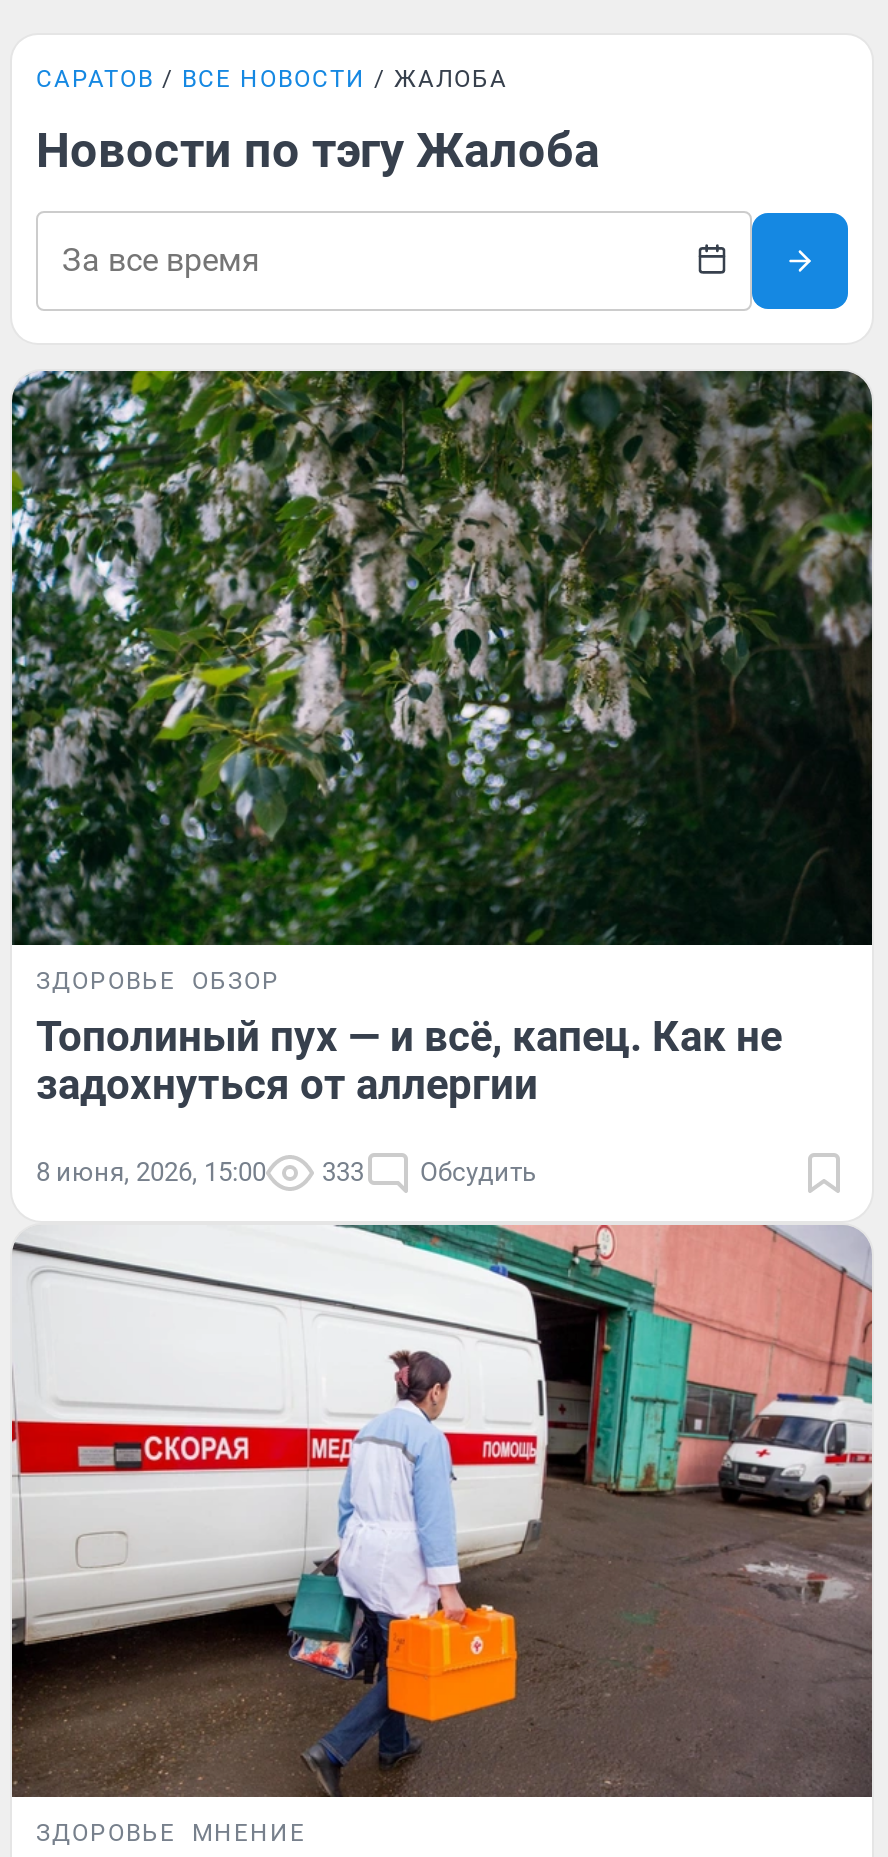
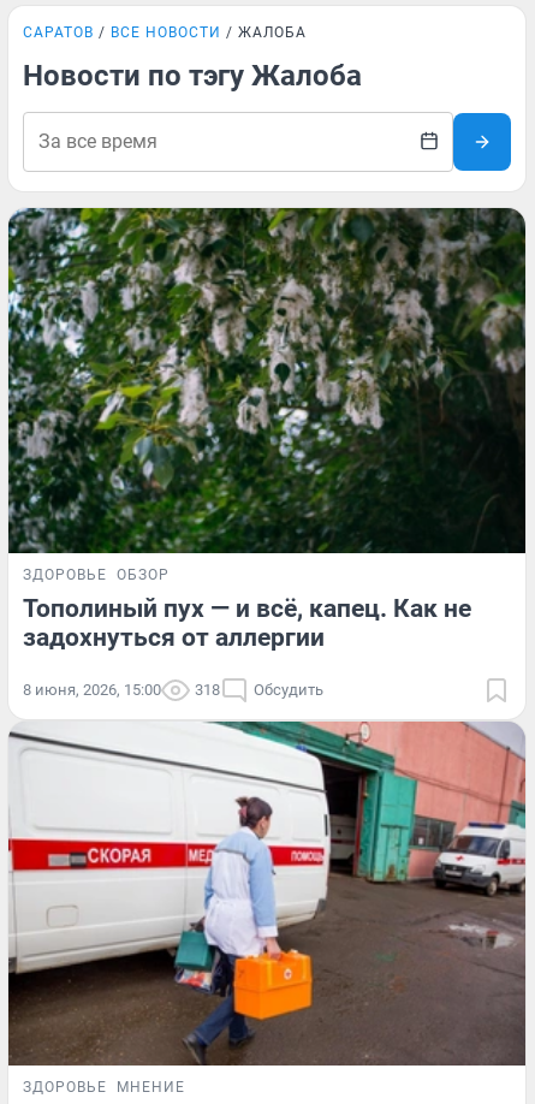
- 8 июня, 2026, 15:00 333 Обсудить
+ 8 июня, 2026, 15:00 318 Обсудить
